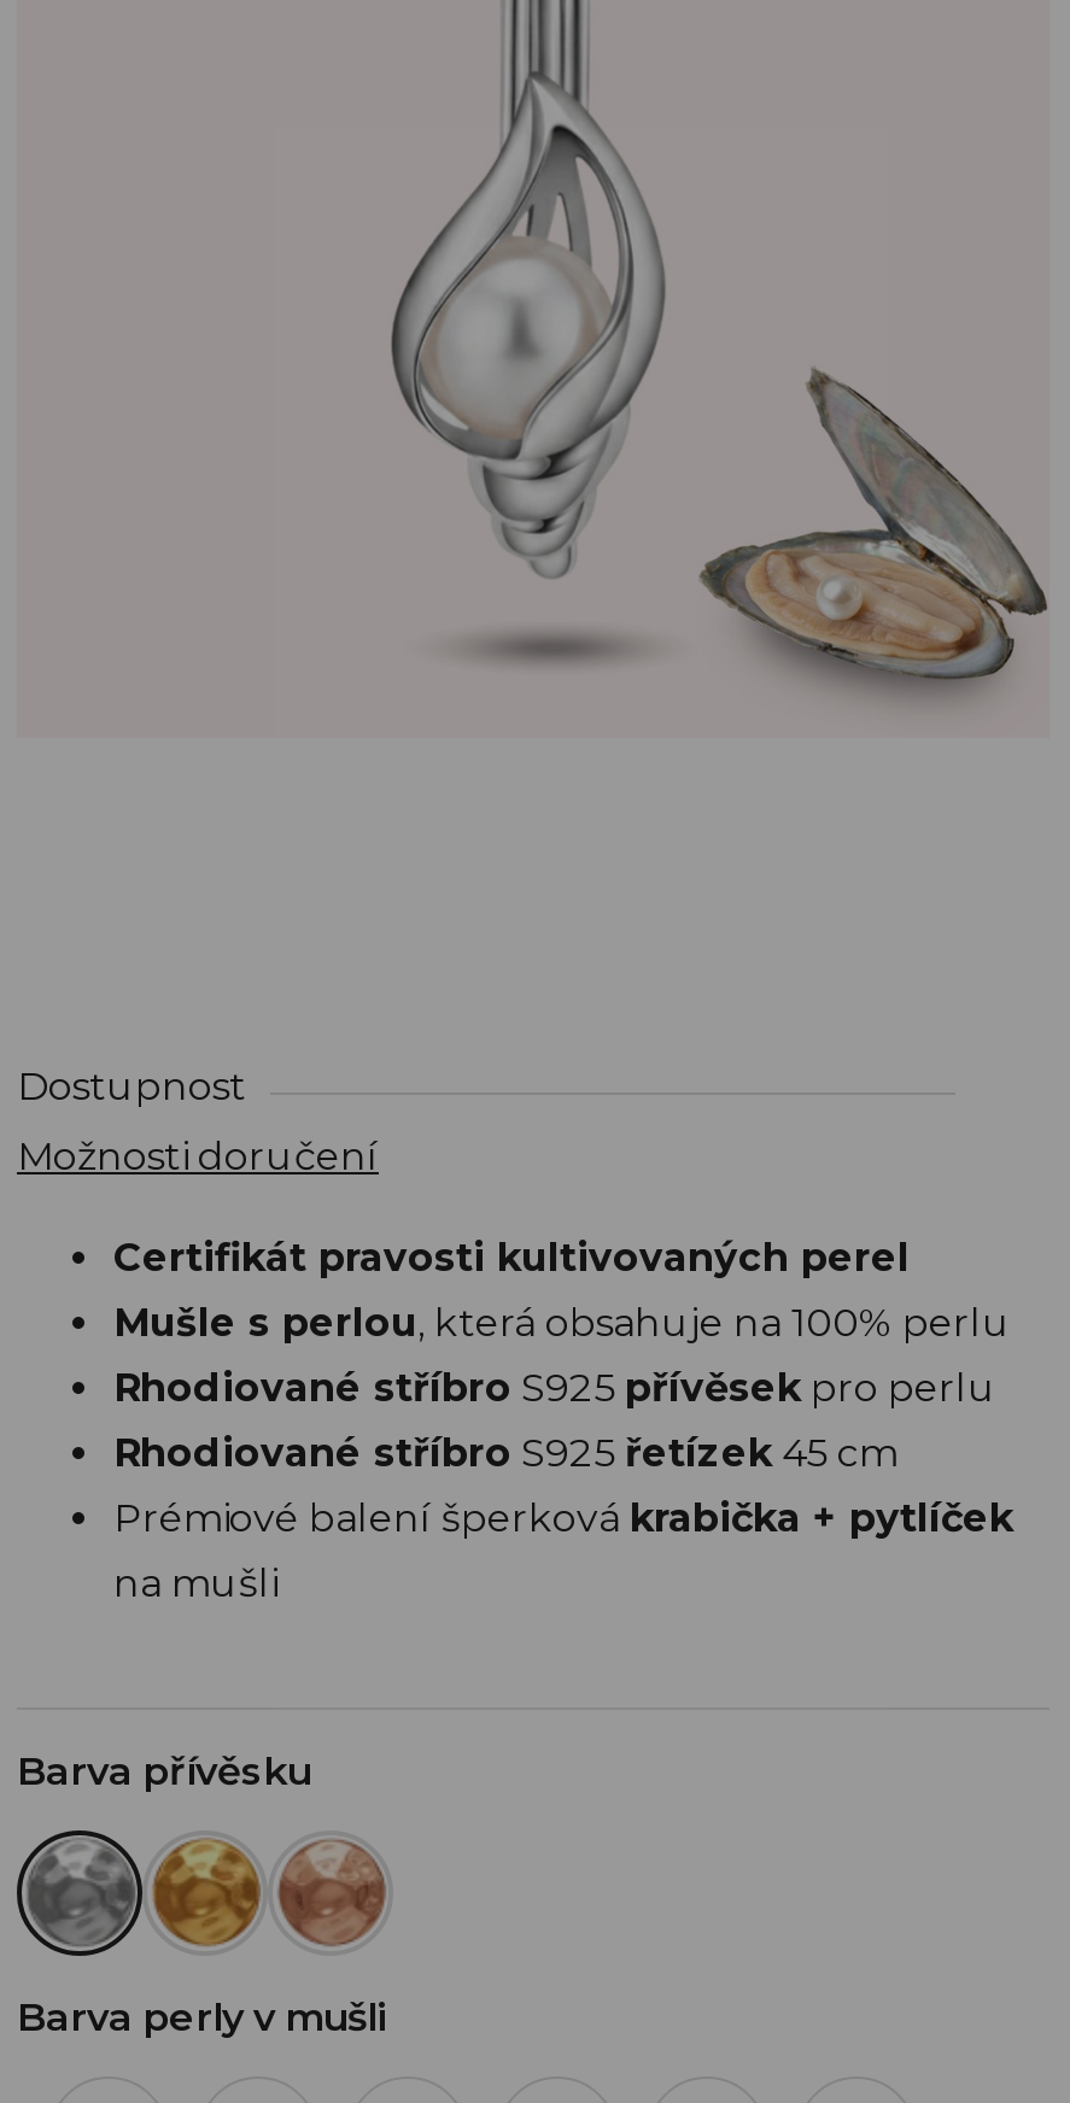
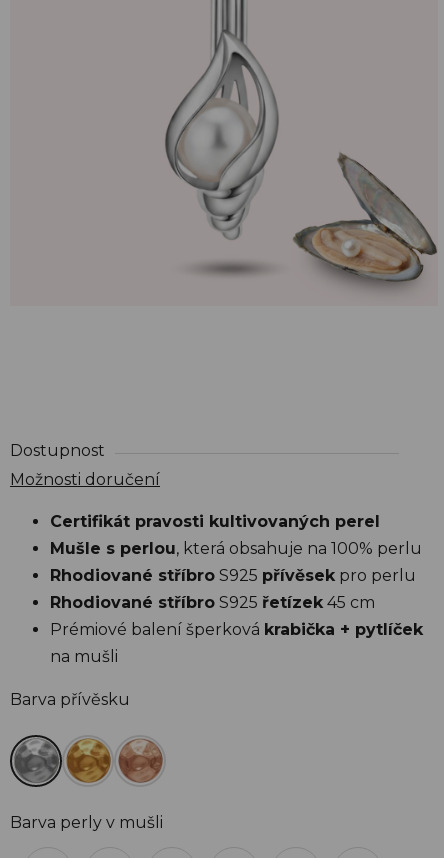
moved up: Barva přívěsku

- [image]
+ [image]
